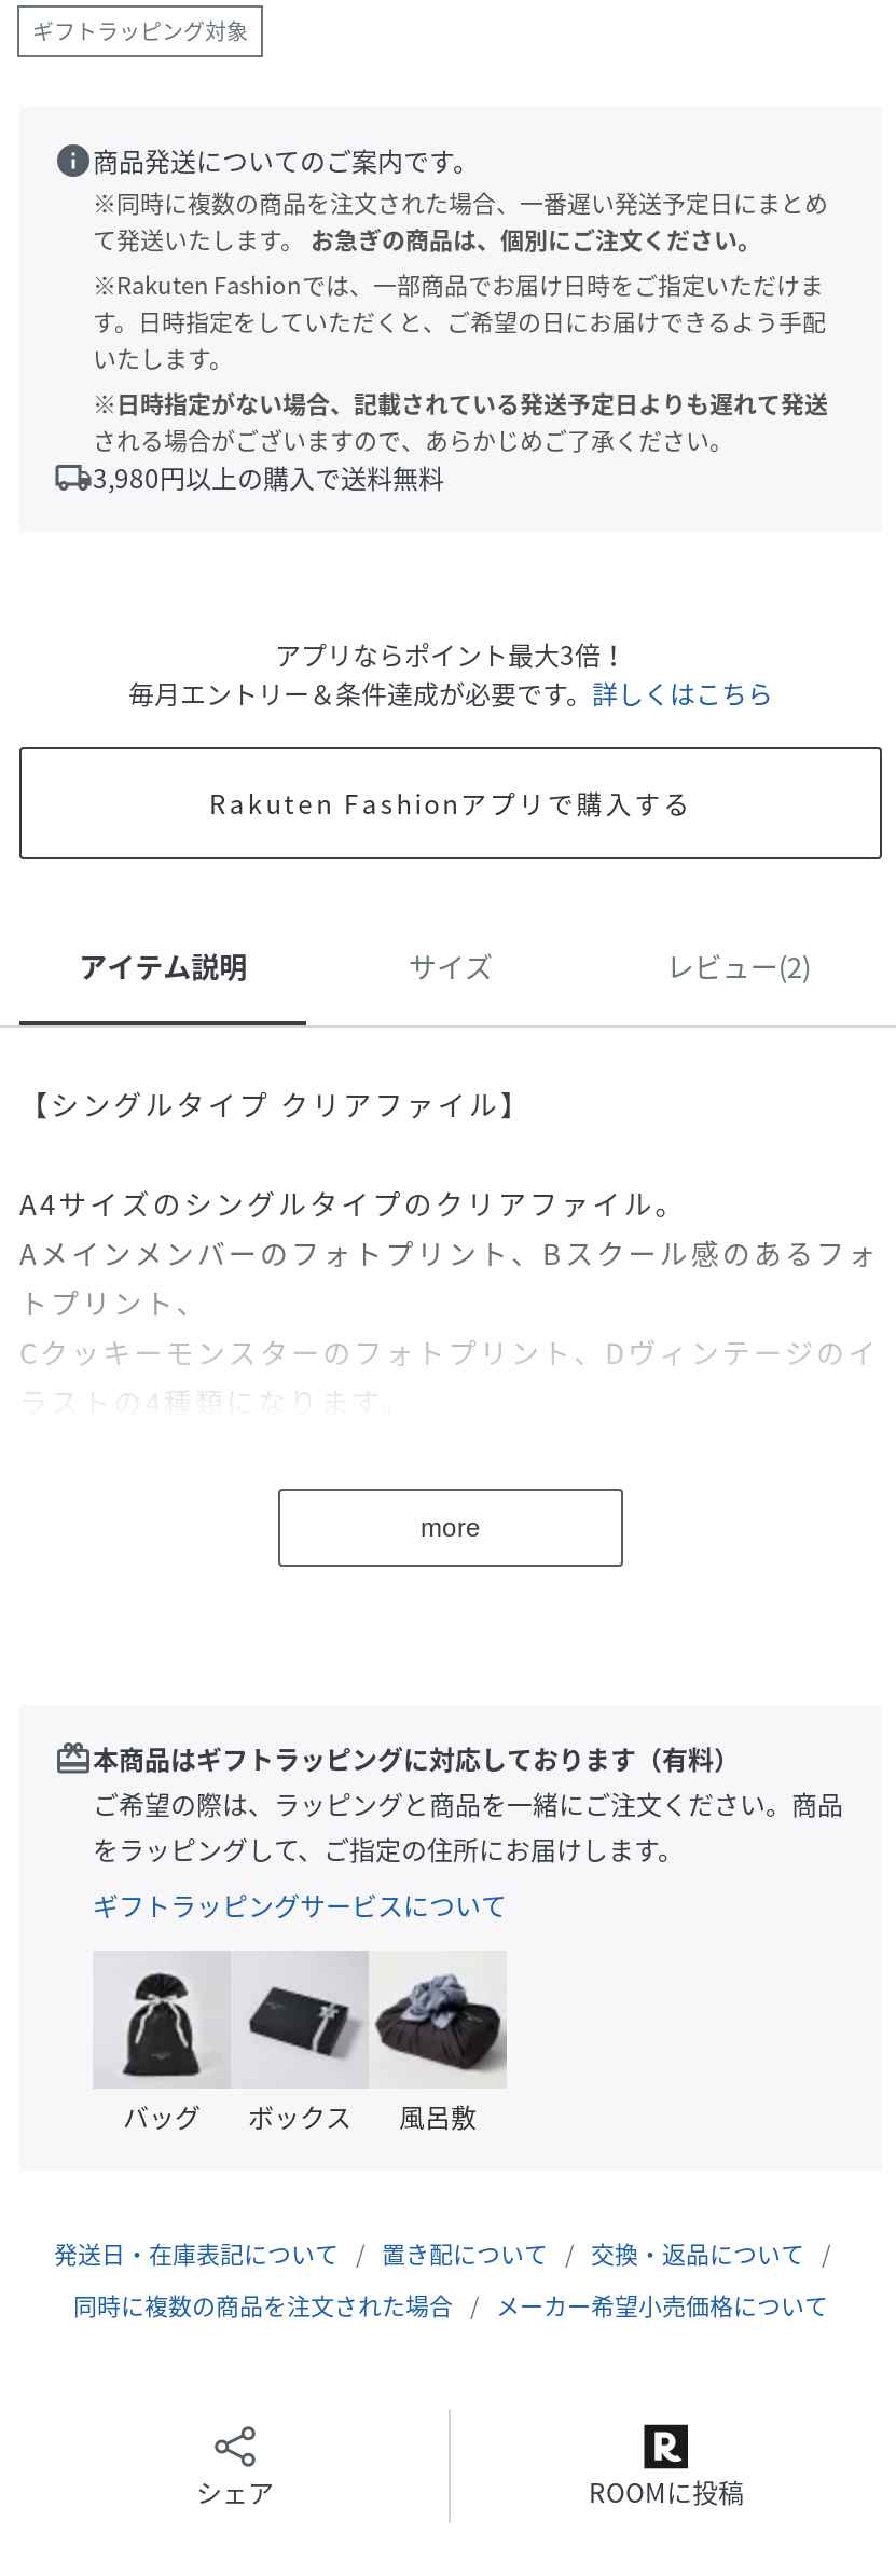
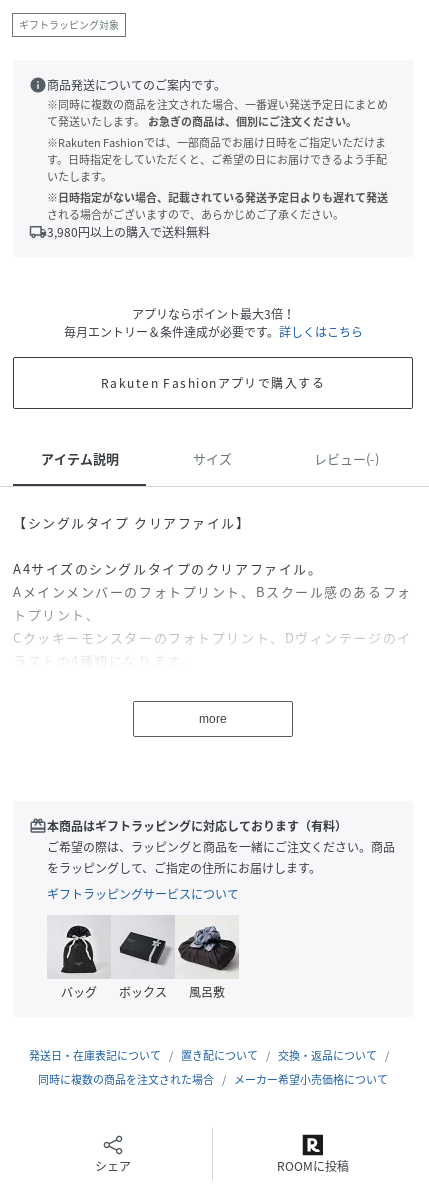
- レビュー(2)
+ レビュー(-)
